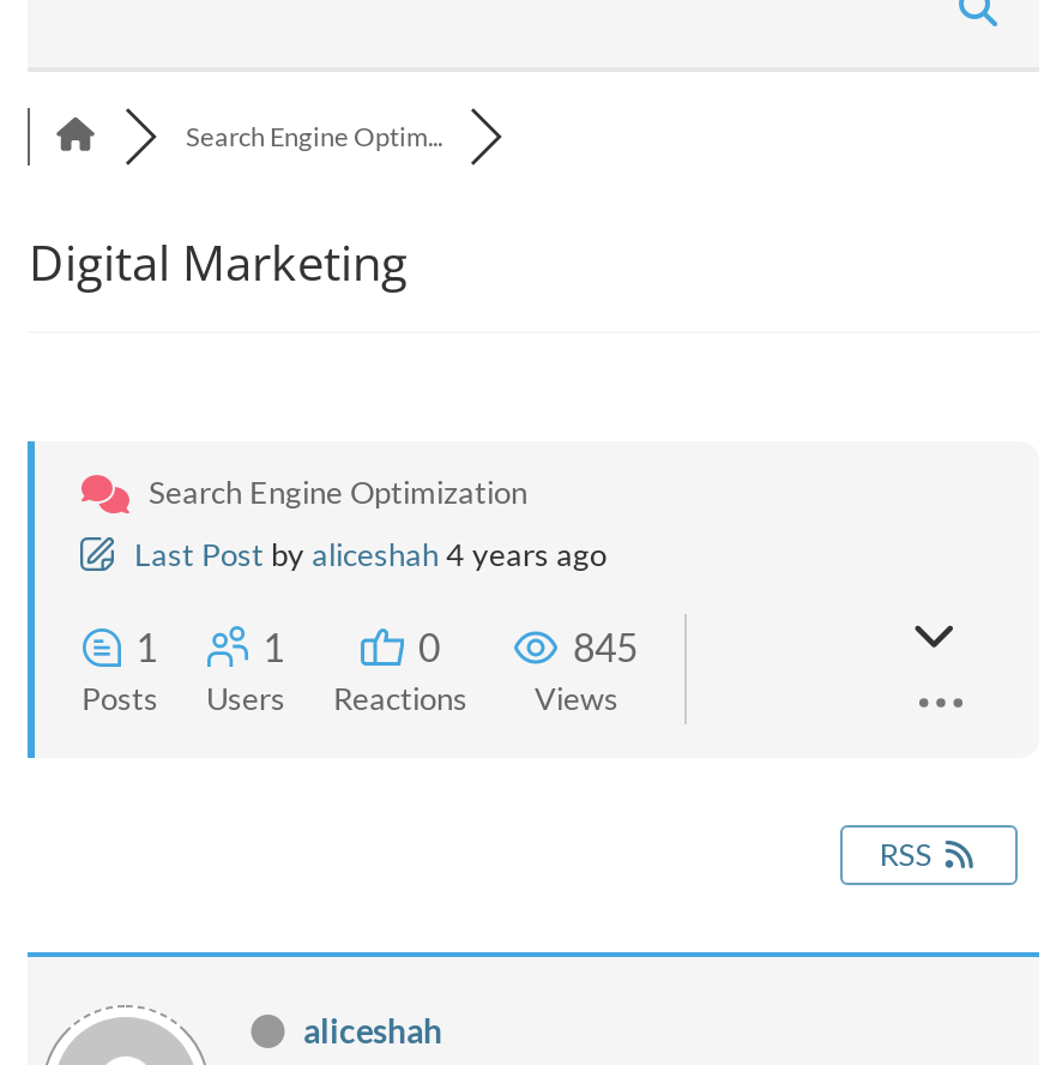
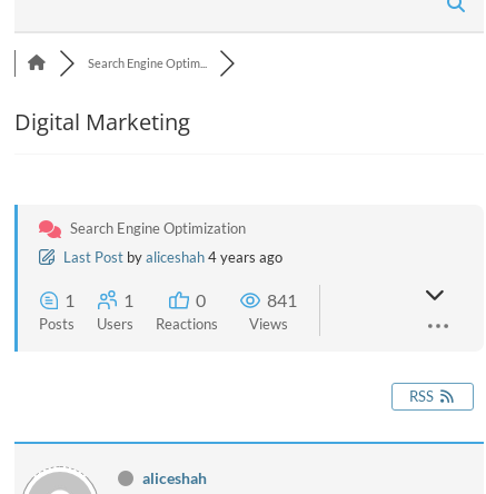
- 845
+ 841
